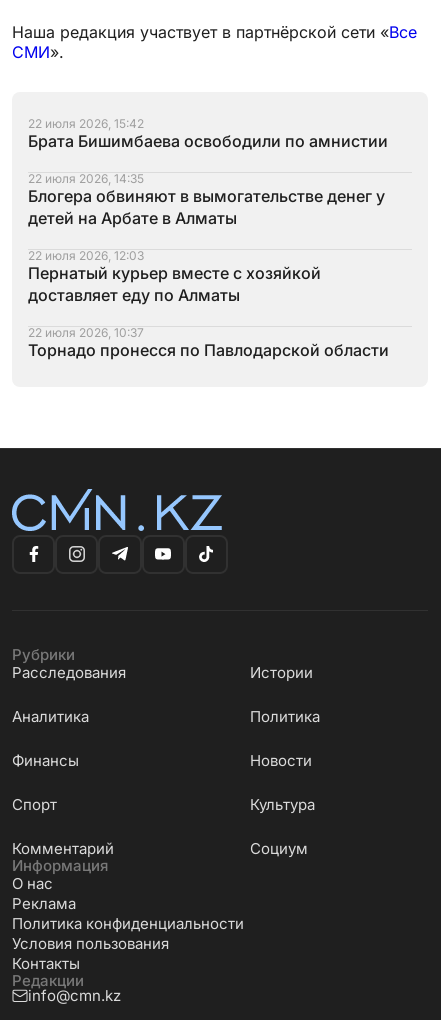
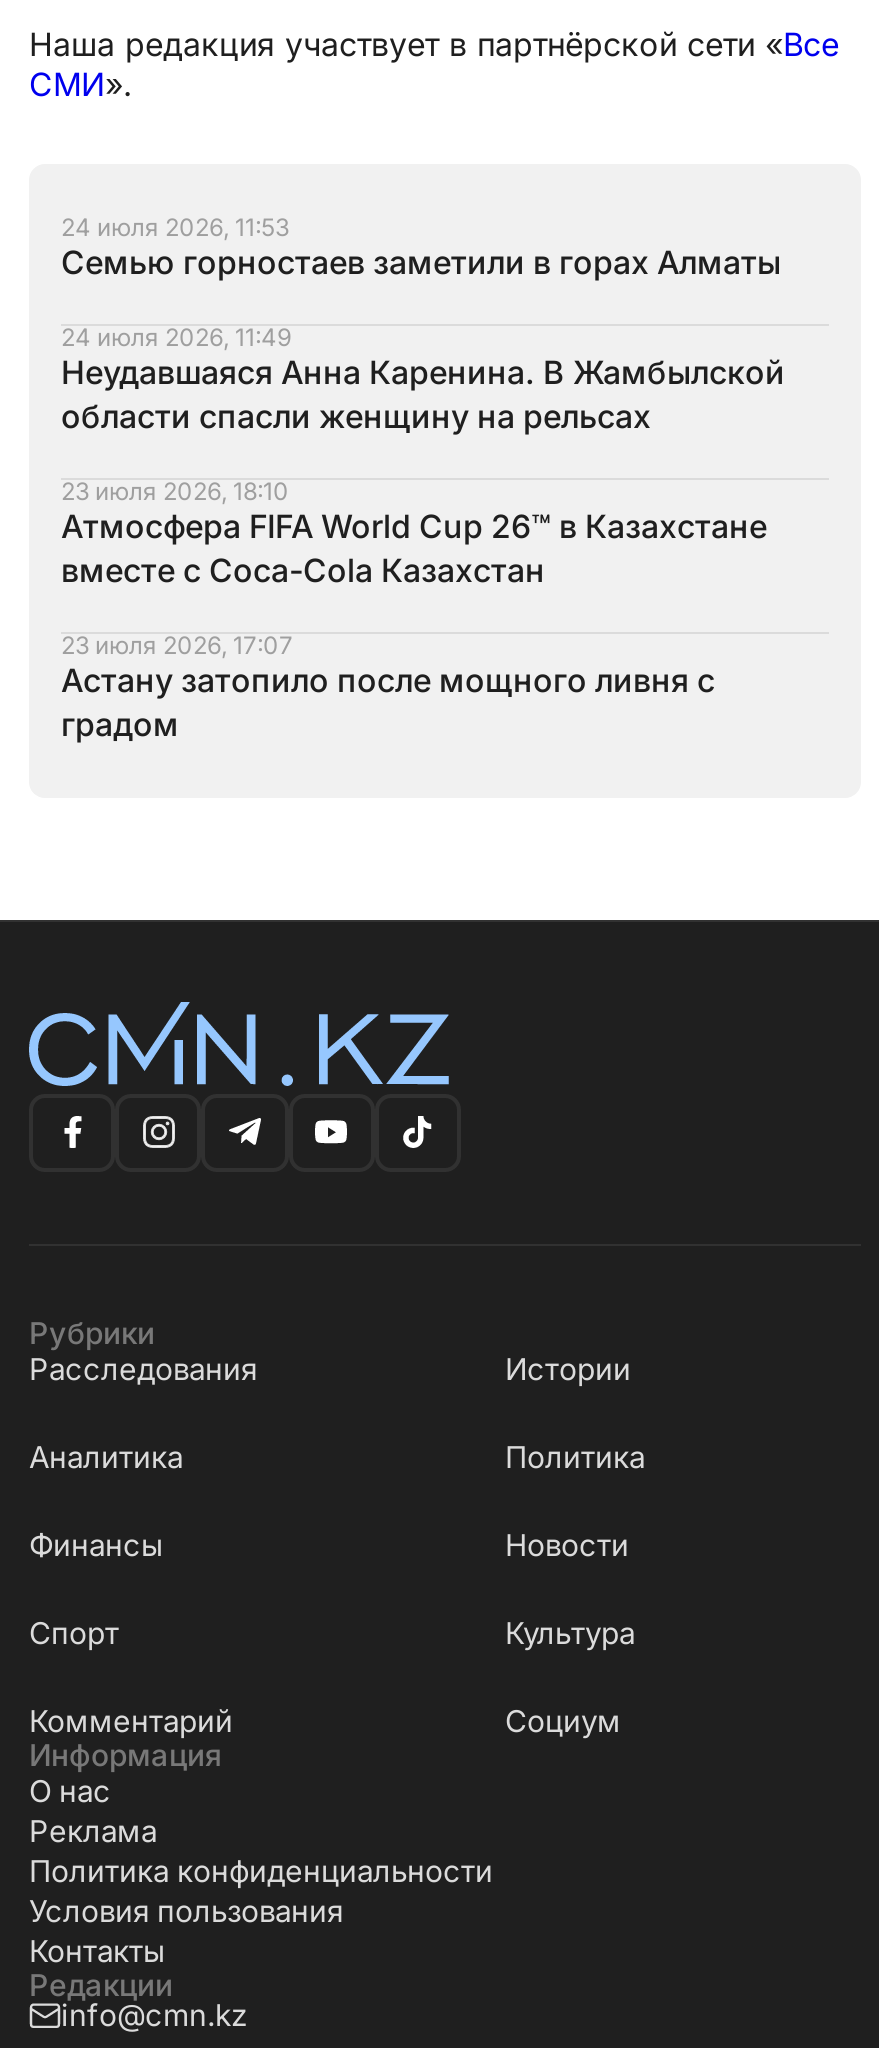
- 22 июля 2026, 15:42
- Брата Бишимбаева освободили по амнистии
+ 24 июля 2026, 11:53
+ Семью горностаев заметили в горах Алматы

- 22 июля 2026, 14:35
- Блогера обвиняют в вымогательстве денег у
- детей на Арбате в Алматы
+ 24 июля 2026, 11:49
+ Неудавшаяся Анна Каренина. В Жамбылской
+ области спасли женщину на рельсах

- 22 июля 2026, 12:03
- Пернатый курьер вместе с хозяйкой
- доставляет еду по Алматы
+ 23 июля 2026, 18:10
+ Атмосфера FIFA World Cup 26™ в Казахстане
+ вместе с Coca-Cola Казахстан

- 22 июля 2026, 10:37
- Торнадо пронесся по Павлодарской области
+ 23 июля 2026, 17:07
+ Астану затопило после мощного ливня с
+ градом
